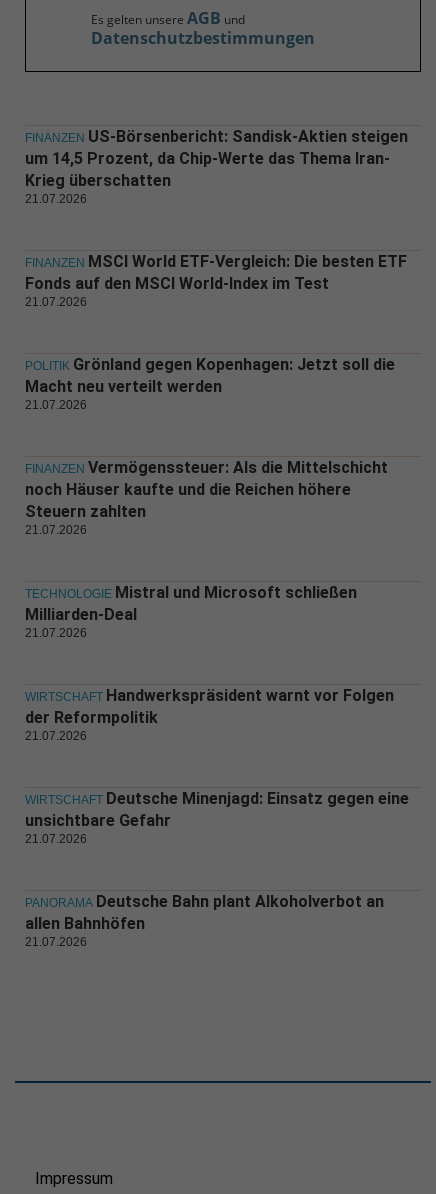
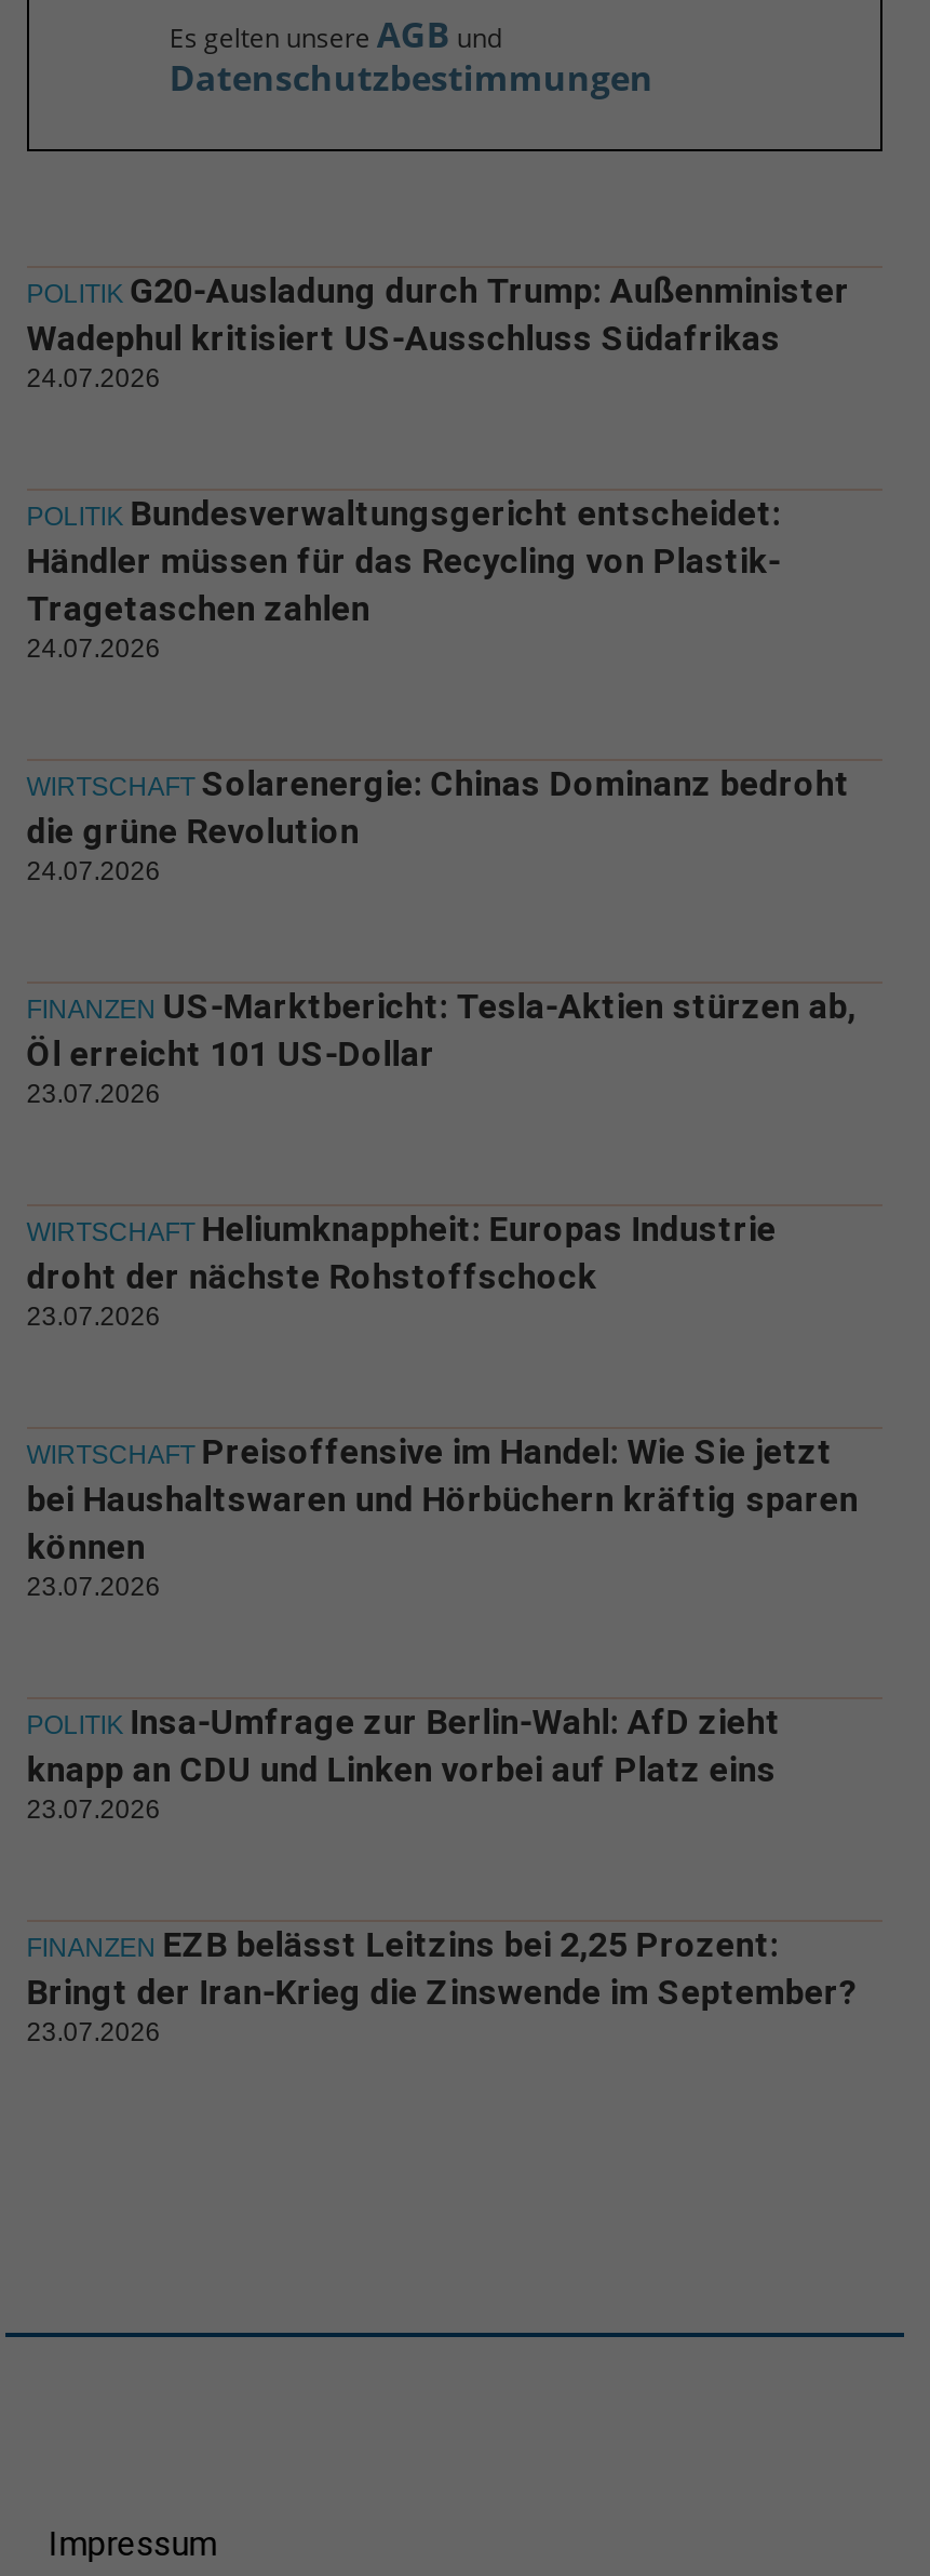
- FINANZEN US-Börsenbericht: Sandisk-Aktien steigen
- um 14,5 Prozent, da Chip-Werte das Thema Iran-
- Krieg überschatten
- 21.07.2026
+ POLITIK G20-Ausladung durch Trump: Außenminister
+ Wadephul kritisiert US-Ausschluss Südafrikas
+ 24.07.2026

- FINANZEN MSCI World ETF-Vergleich: Die besten ETF
- Fonds auf den MSCI World-Index im Test
- 21.07.2026
+ POLITIK Bundesverwaltungsgericht entscheidet:
+ Händler müssen für das Recycling von Plastik-
+ Tragetaschen zahlen
+ 24.07.2026

- POLITIK Grönland gegen Kopenhagen: Jetzt soll die
- Macht neu verteilt werden
- 21.07.2026
+ WIRTSCHAFT Solarenergie: Chinas Dominanz bedroht
+ die grüne Revolution
+ 24.07.2026

- FINANZEN Vermögenssteuer: Als die Mittelschicht
- noch Häuser kaufte und die Reichen höhere
- Steuern zahlten
- 21.07.2026
+ FINANZEN US-Marktbericht: Tesla-Aktien stürzen ab,
+ Öl erreicht 101 US-Dollar
+ 23.07.2026

- TECHNOLOGIE Mistral und Microsoft schließen
- Milliarden-Deal
- 21.07.2026
+ WIRTSCHAFT Heliumknappheit: Europas Industrie
+ droht der nächste Rohstoffschock
+ 23.07.2026

- WIRTSCHAFT Handwerkspräsident warnt vor Folgen
- der Reformpolitik
- 21.07.2026
+ WIRTSCHAFT Preisoffensive im Handel: Wie Sie jetzt
+ bei Haushaltswaren und Hörbüchern kräftig sparen
+ können
+ 23.07.2026

- WIRTSCHAFT Deutsche Minenjagd: Einsatz gegen eine
- unsichtbare Gefahr
- 21.07.2026
+ POLITIK Insa-Umfrage zur Berlin-Wahl: AfD zieht
+ knapp an CDU und Linken vorbei auf Platz eins
+ 23.07.2026

- PANORAMA Deutsche Bahn plant Alkoholverbot an
- allen Bahnhöfen
- 21.07.2026
+ FINANZEN EZB belässt Leitzins bei 2,25 Prozent:
+ Bringt der Iran-Krieg die Zinswende im September?
+ 23.07.2026
